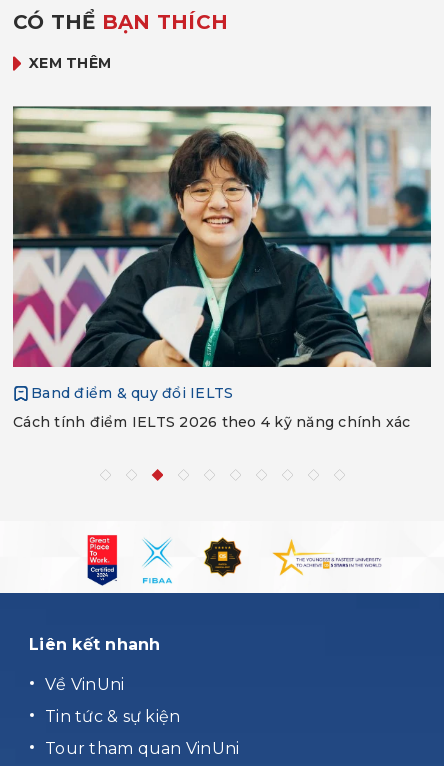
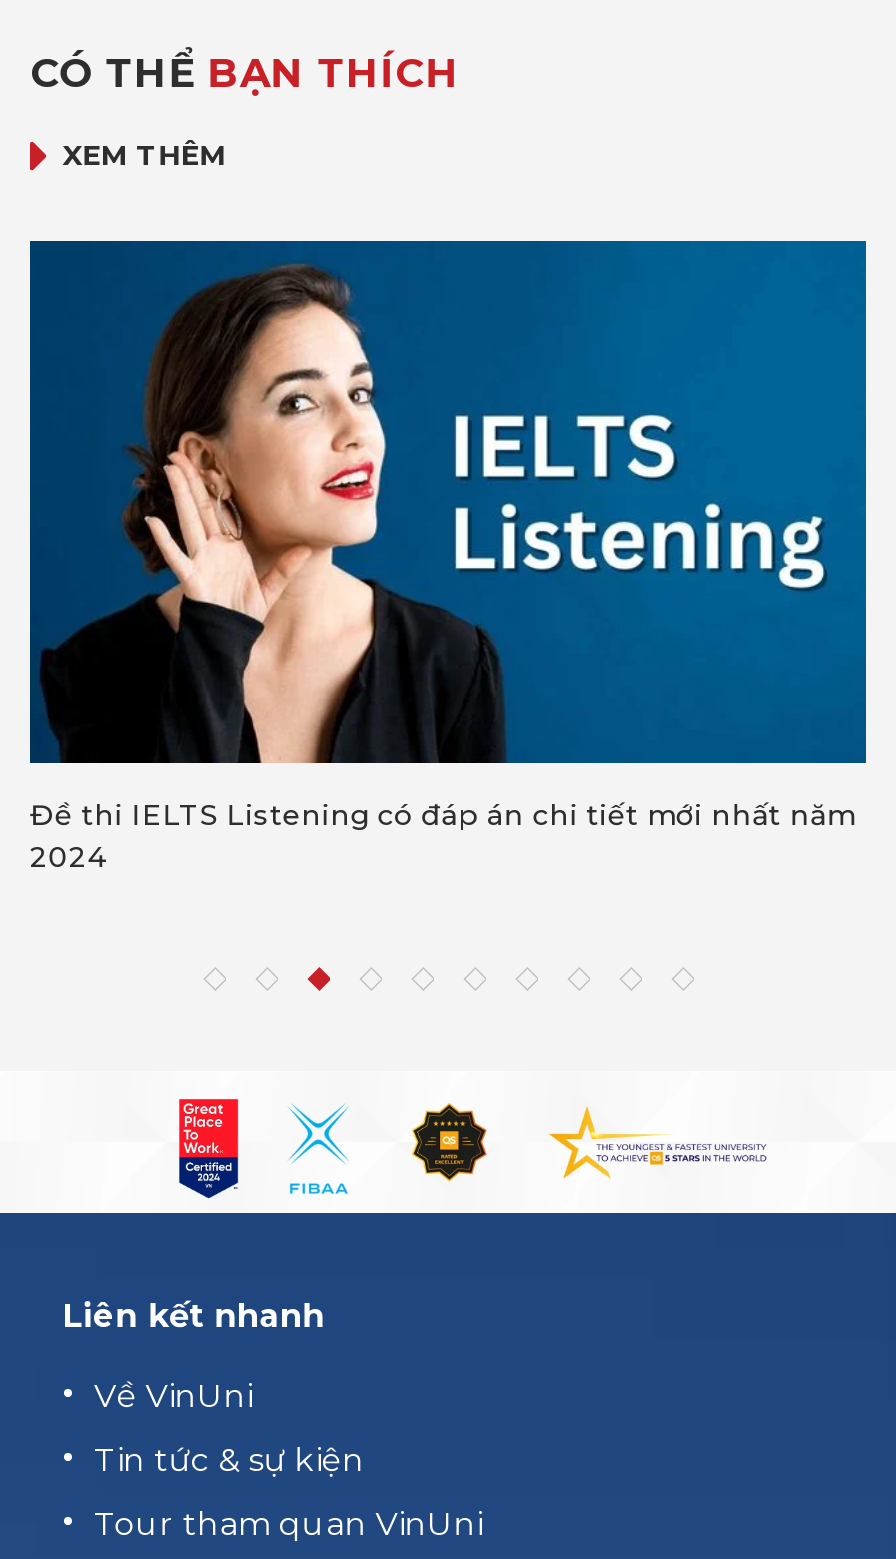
- [image]
- Band điểm & quy đổi IELTS
- Cách tính điểm IELTS 2026 theo 4 kỹ năng chính xác
+ [image]
+ Đề thi IELTS Listening có đáp án chi tiết mới nhất năm
+ 2024
